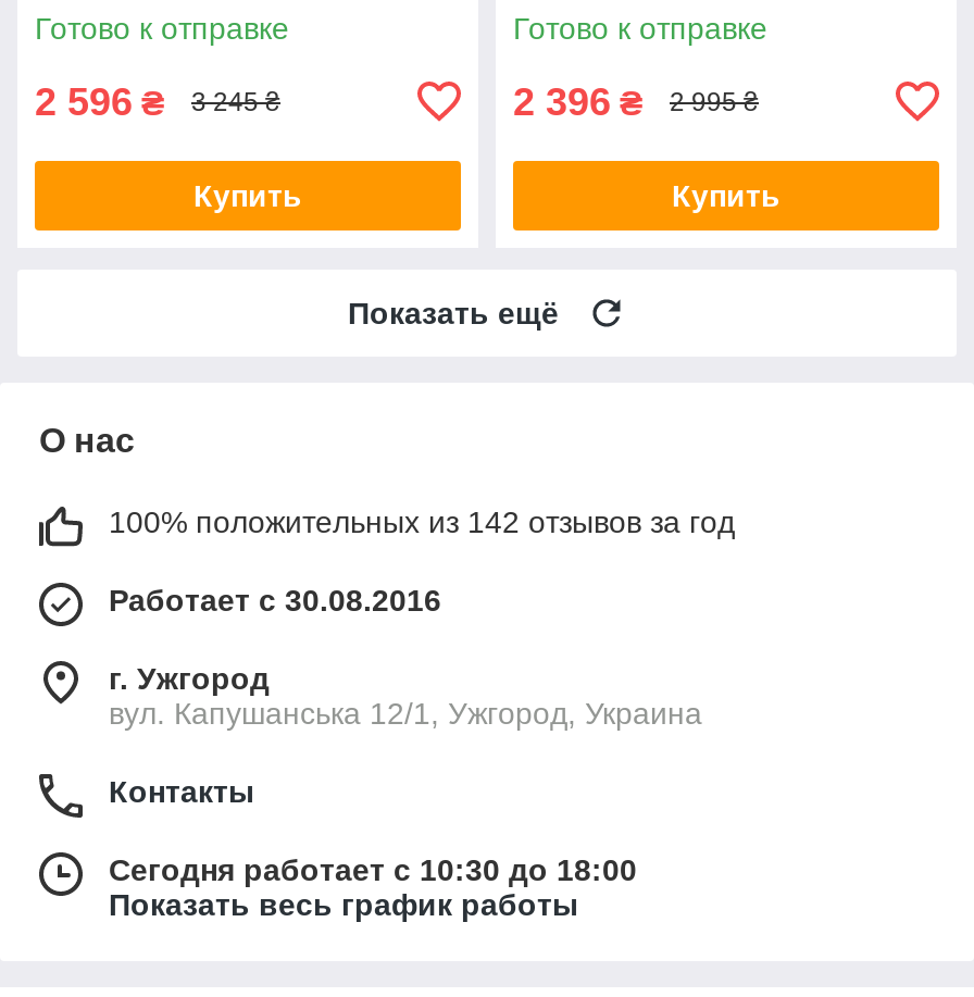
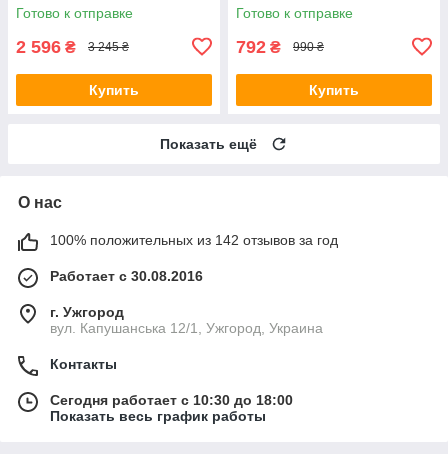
- 2 396 ₴
+ 792 ₴

- 2 995 ₴
+ 990 ₴
